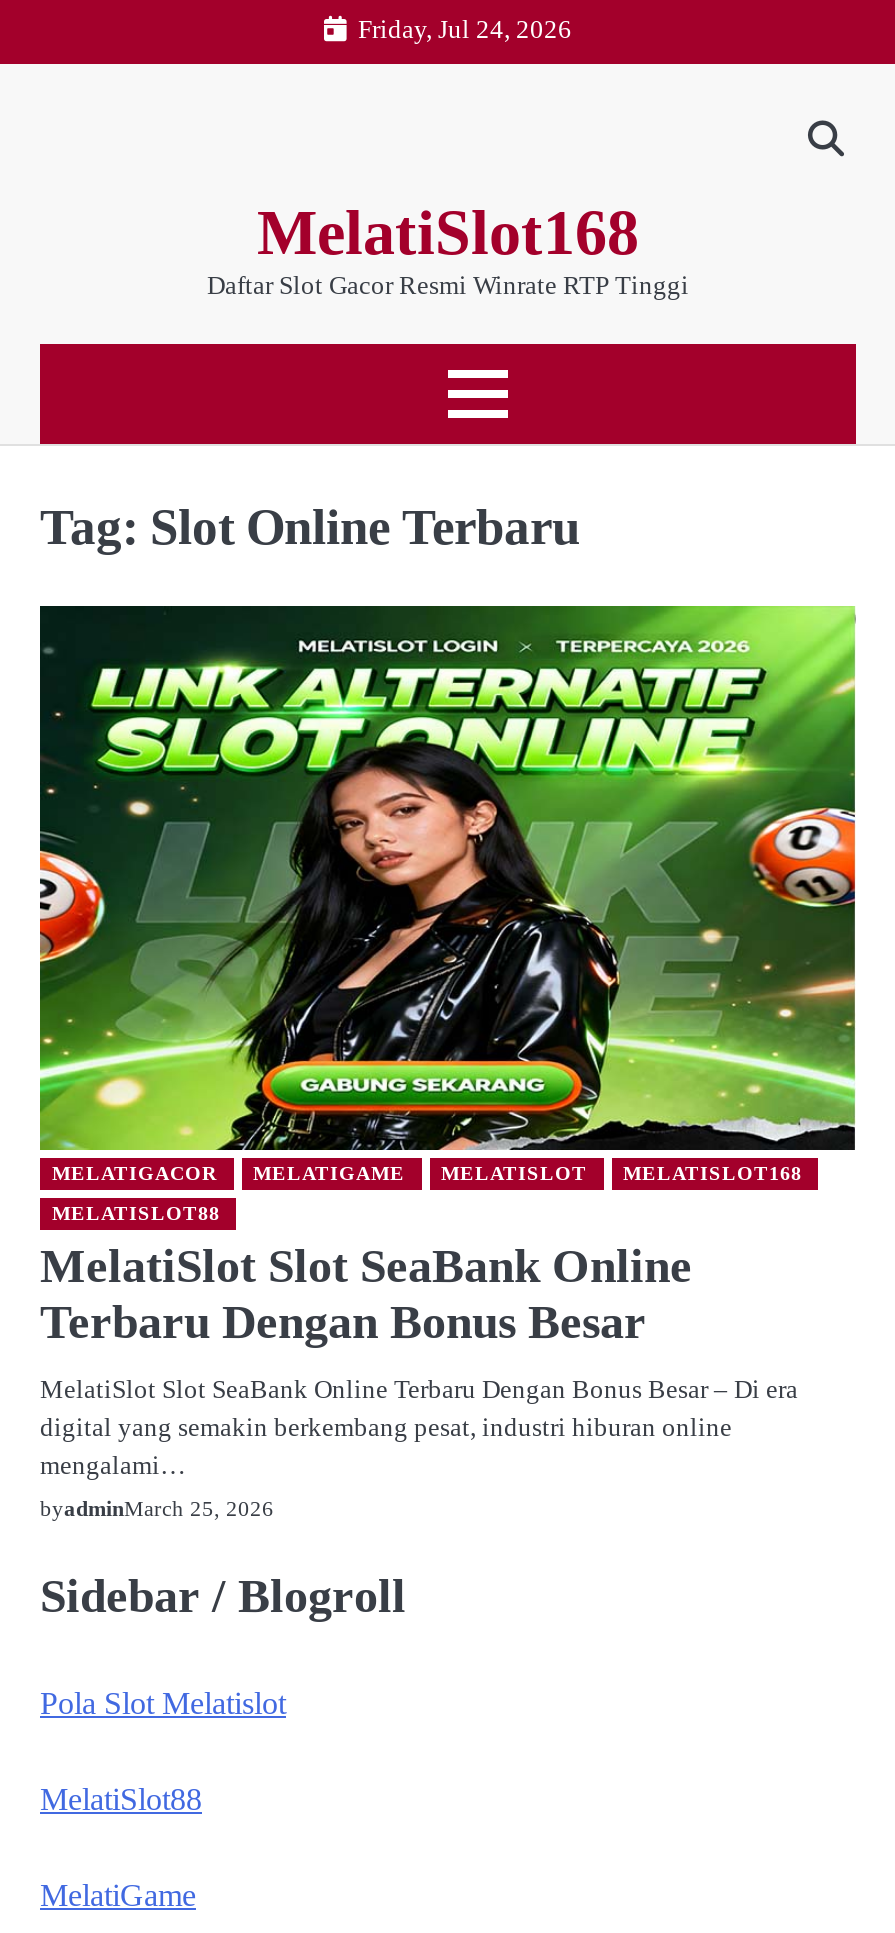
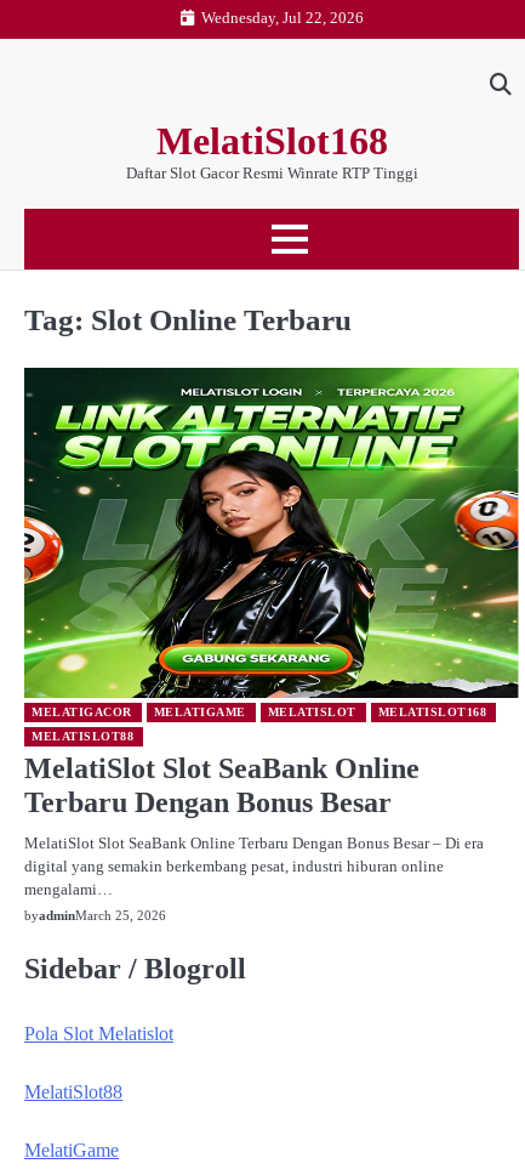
- Friday, Jul 24, 2026
+ Wednesday, Jul 22, 2026
